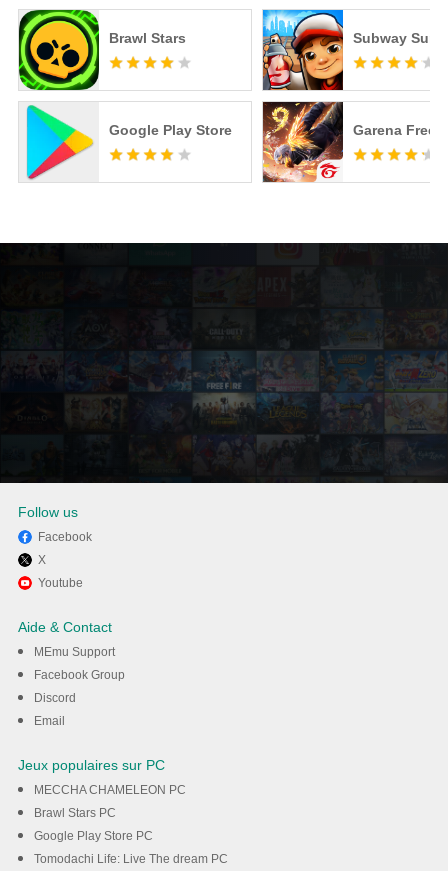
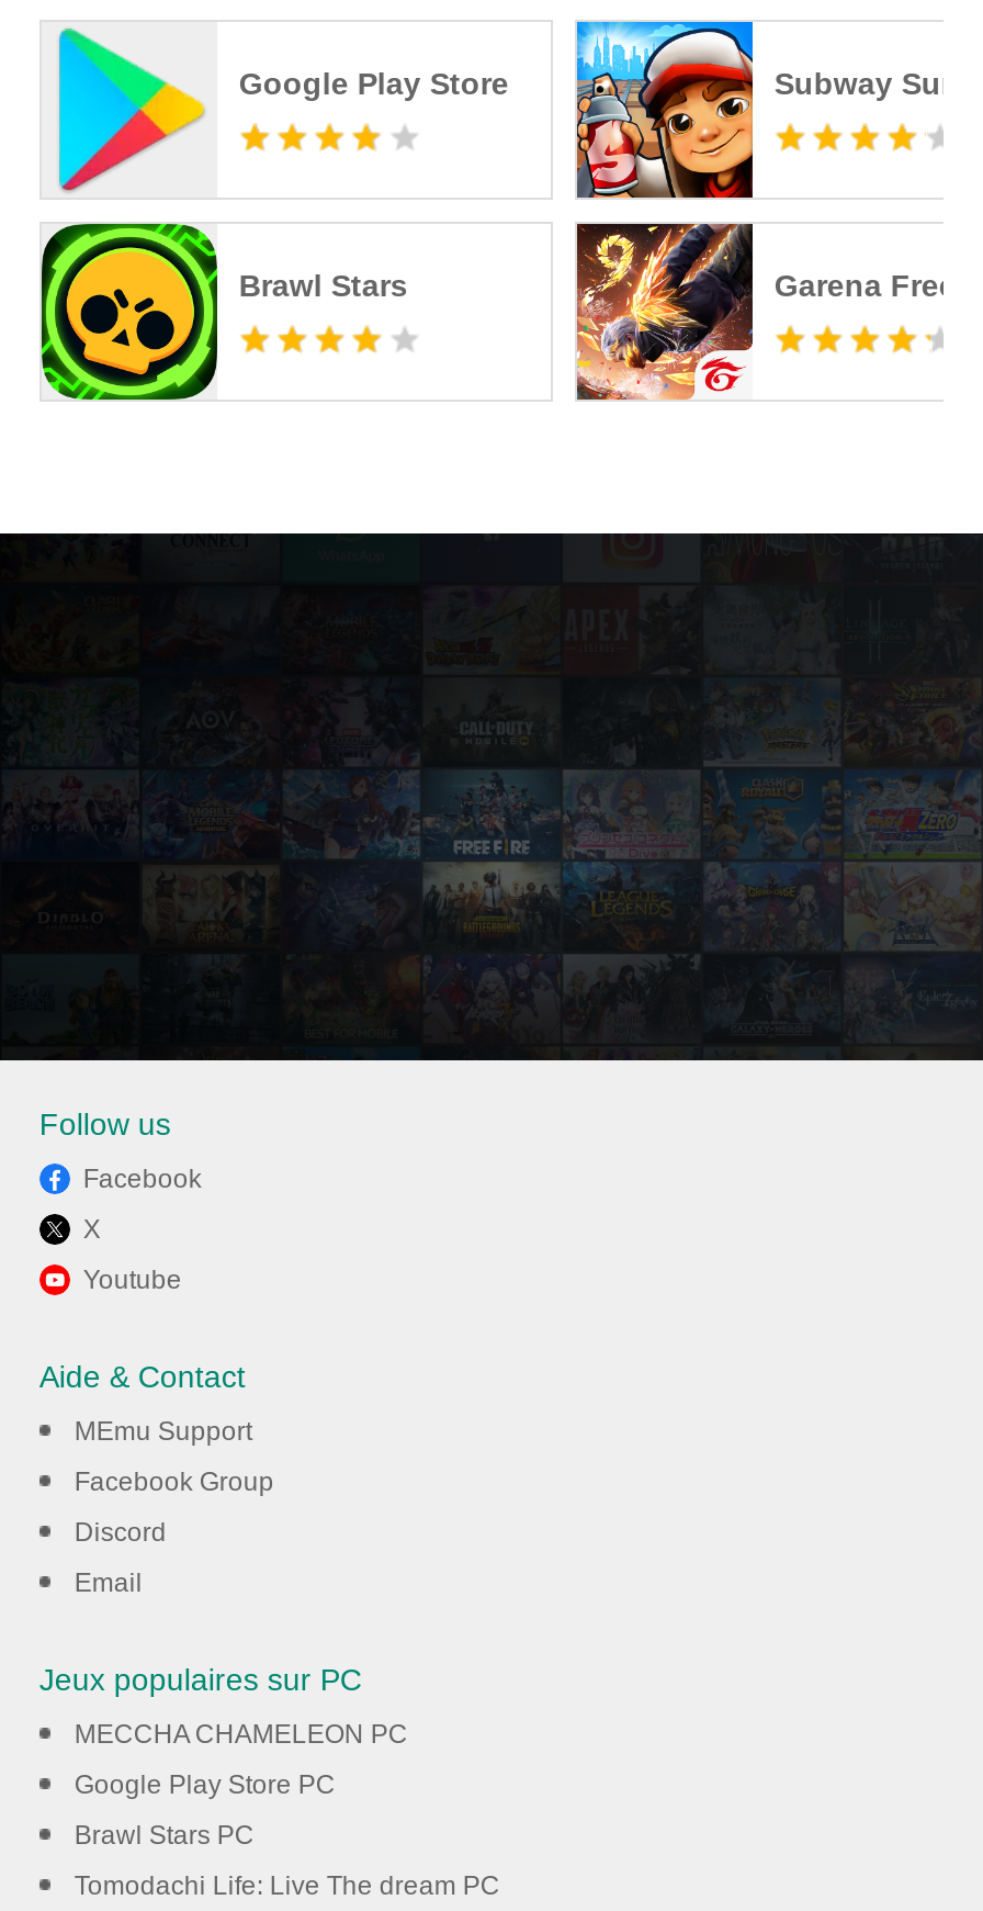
moved down: [image] | Brawl Stars

moved up: [image] | Google Play Store

moved down: Brawl Stars PC

moved up: Google Play Store PC
